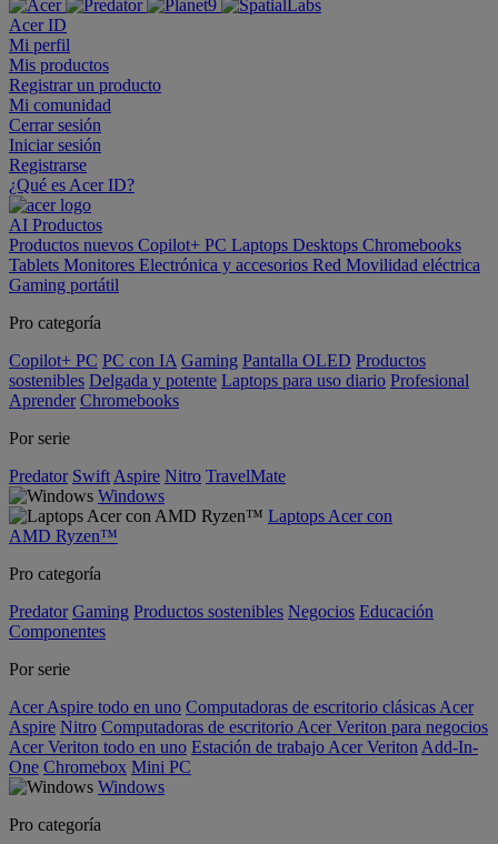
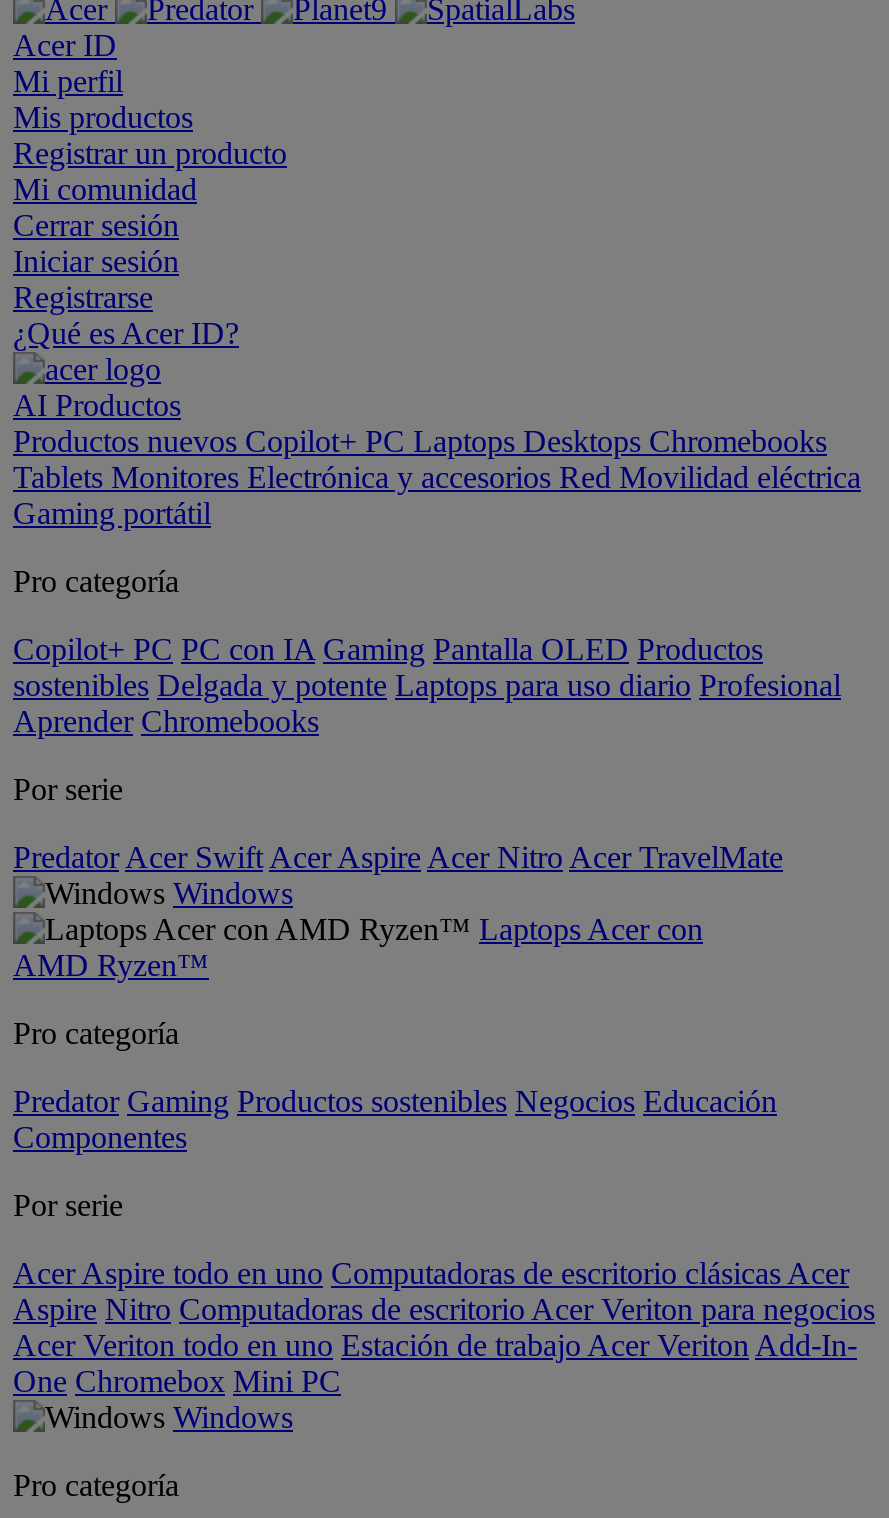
- Predator Swift Aspire Nitro TravelMate
+ Predator Acer Swift Acer Aspire Acer Nitro Acer TravelMate
